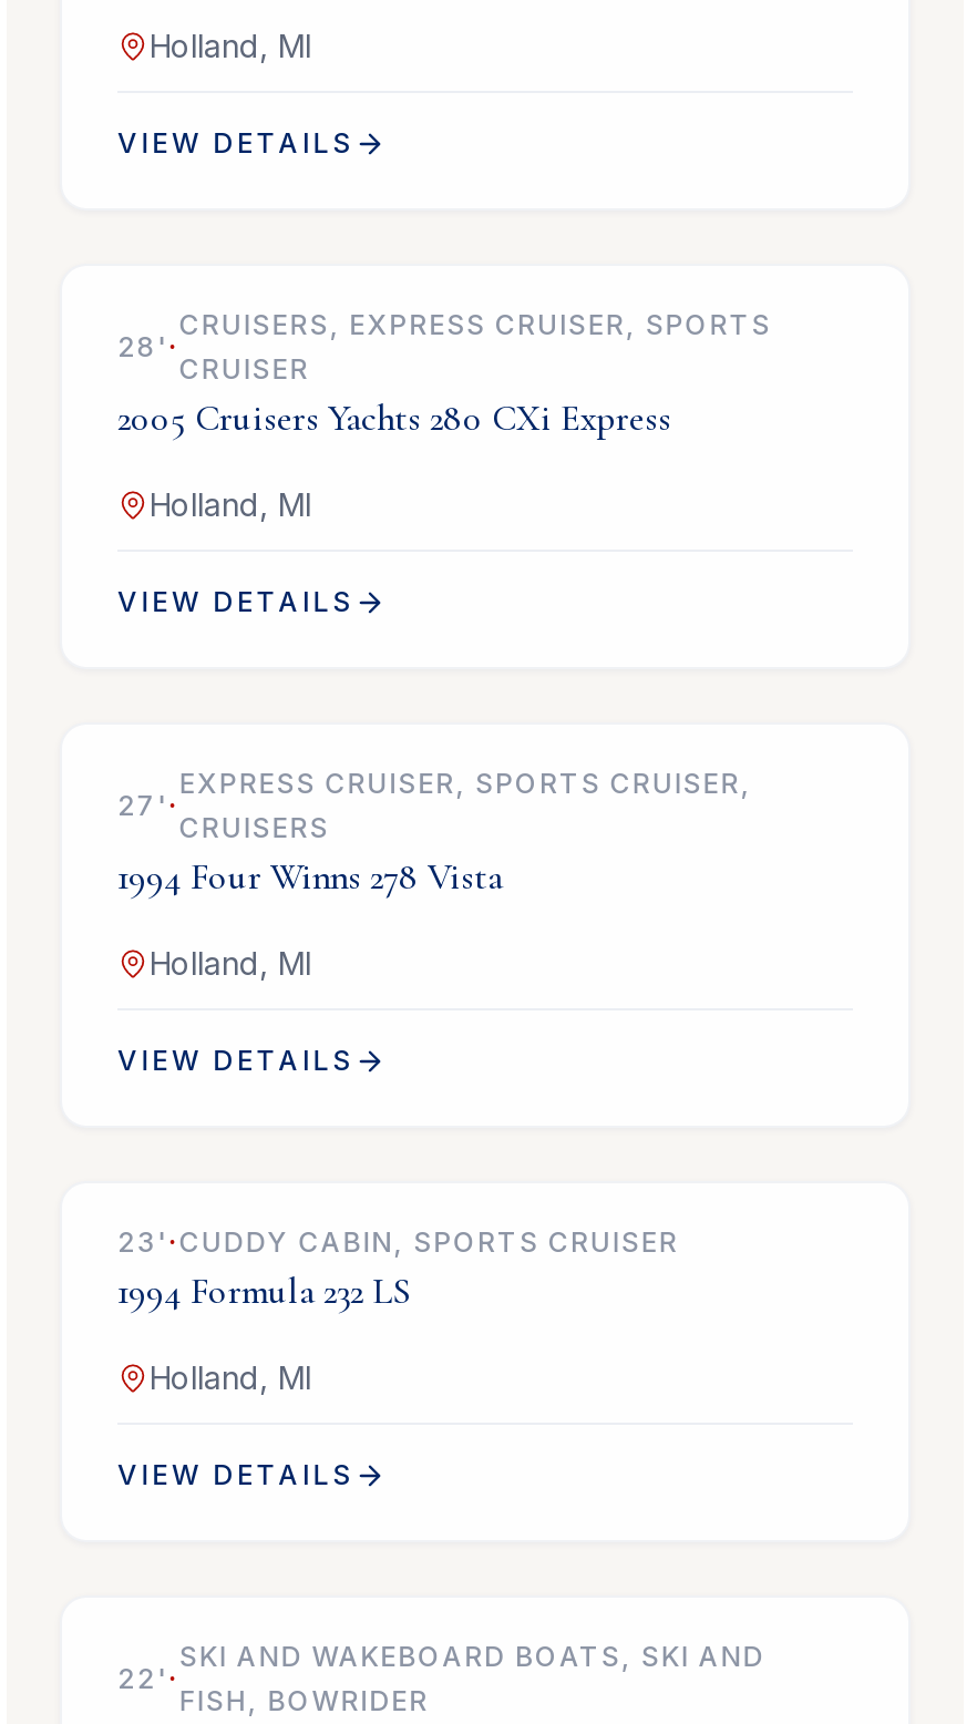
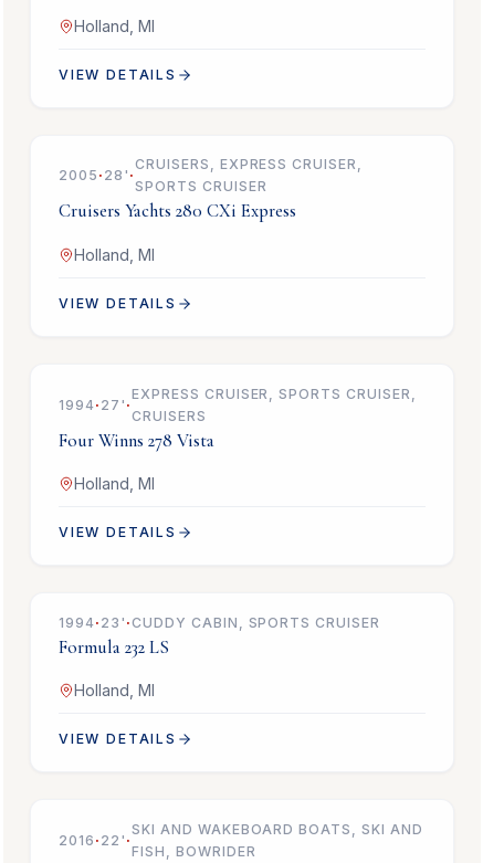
- CRUISERS, EXPRESS CRUISER, SPORTS
- CRUISER
- 2005 Cruisers Yachts 280 CXi Express
+ CRUISERS, EXPRESS CRUISER,
+ SPORTS CRUISER
+ Cruisers Yachts 280 CXi Express

- 28 ' ·
+ 2005 · 28 ' ·

- 27 ' ·
+ 1994 · 27 ' ·

- 1994 Four Winns 278 Vista
+ Four Winns 278 Vista

- 23 ' · CUDDY CABIN, SPORTS CRUISER
- 1994 Formula 232 LS
+ 1994 · 23 ' · CUDDY CABIN, SPORTS CRUISER
+ Formula 232 LS

- 22 ' ·
+ 2016 · 22 ' ·
